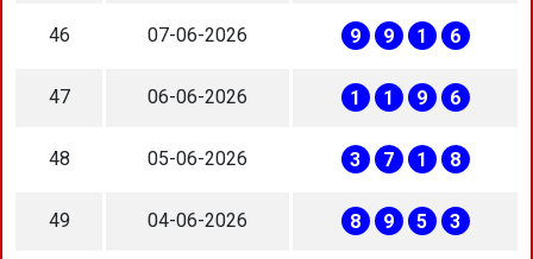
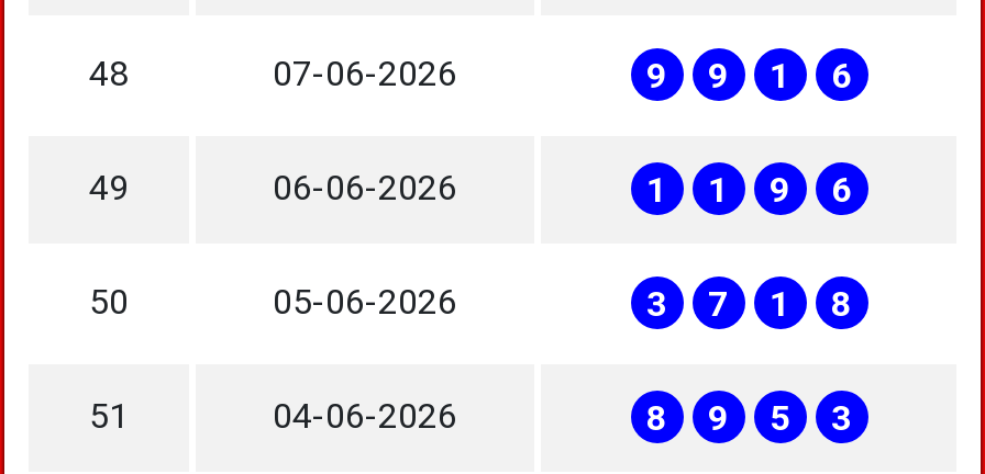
- 46
+ 48

- 47
+ 49

- 48
+ 50

- 49
+ 51
